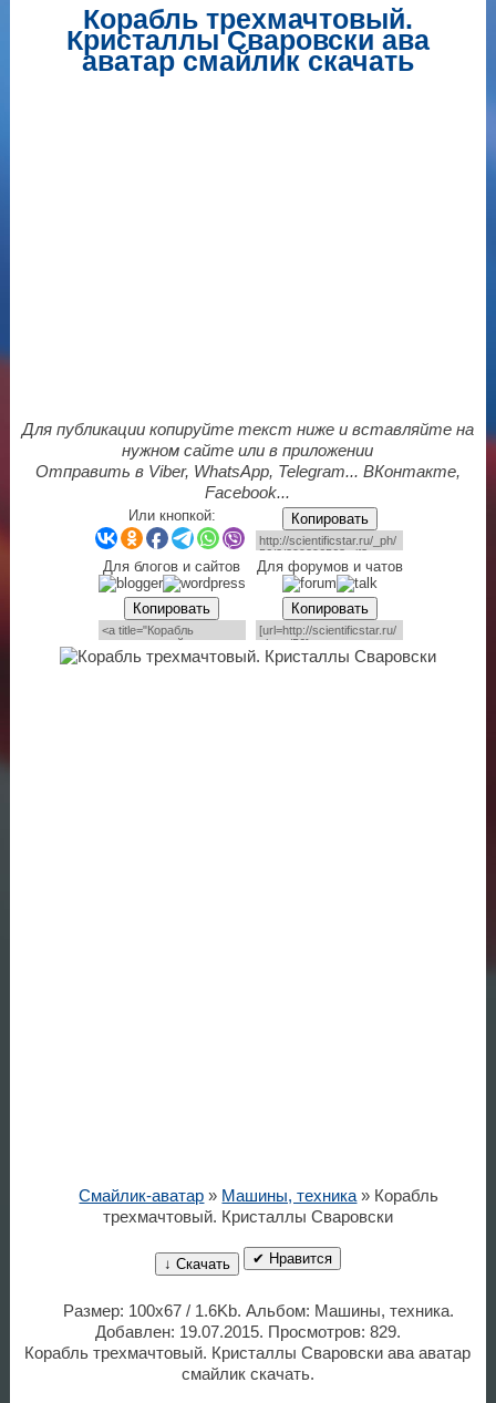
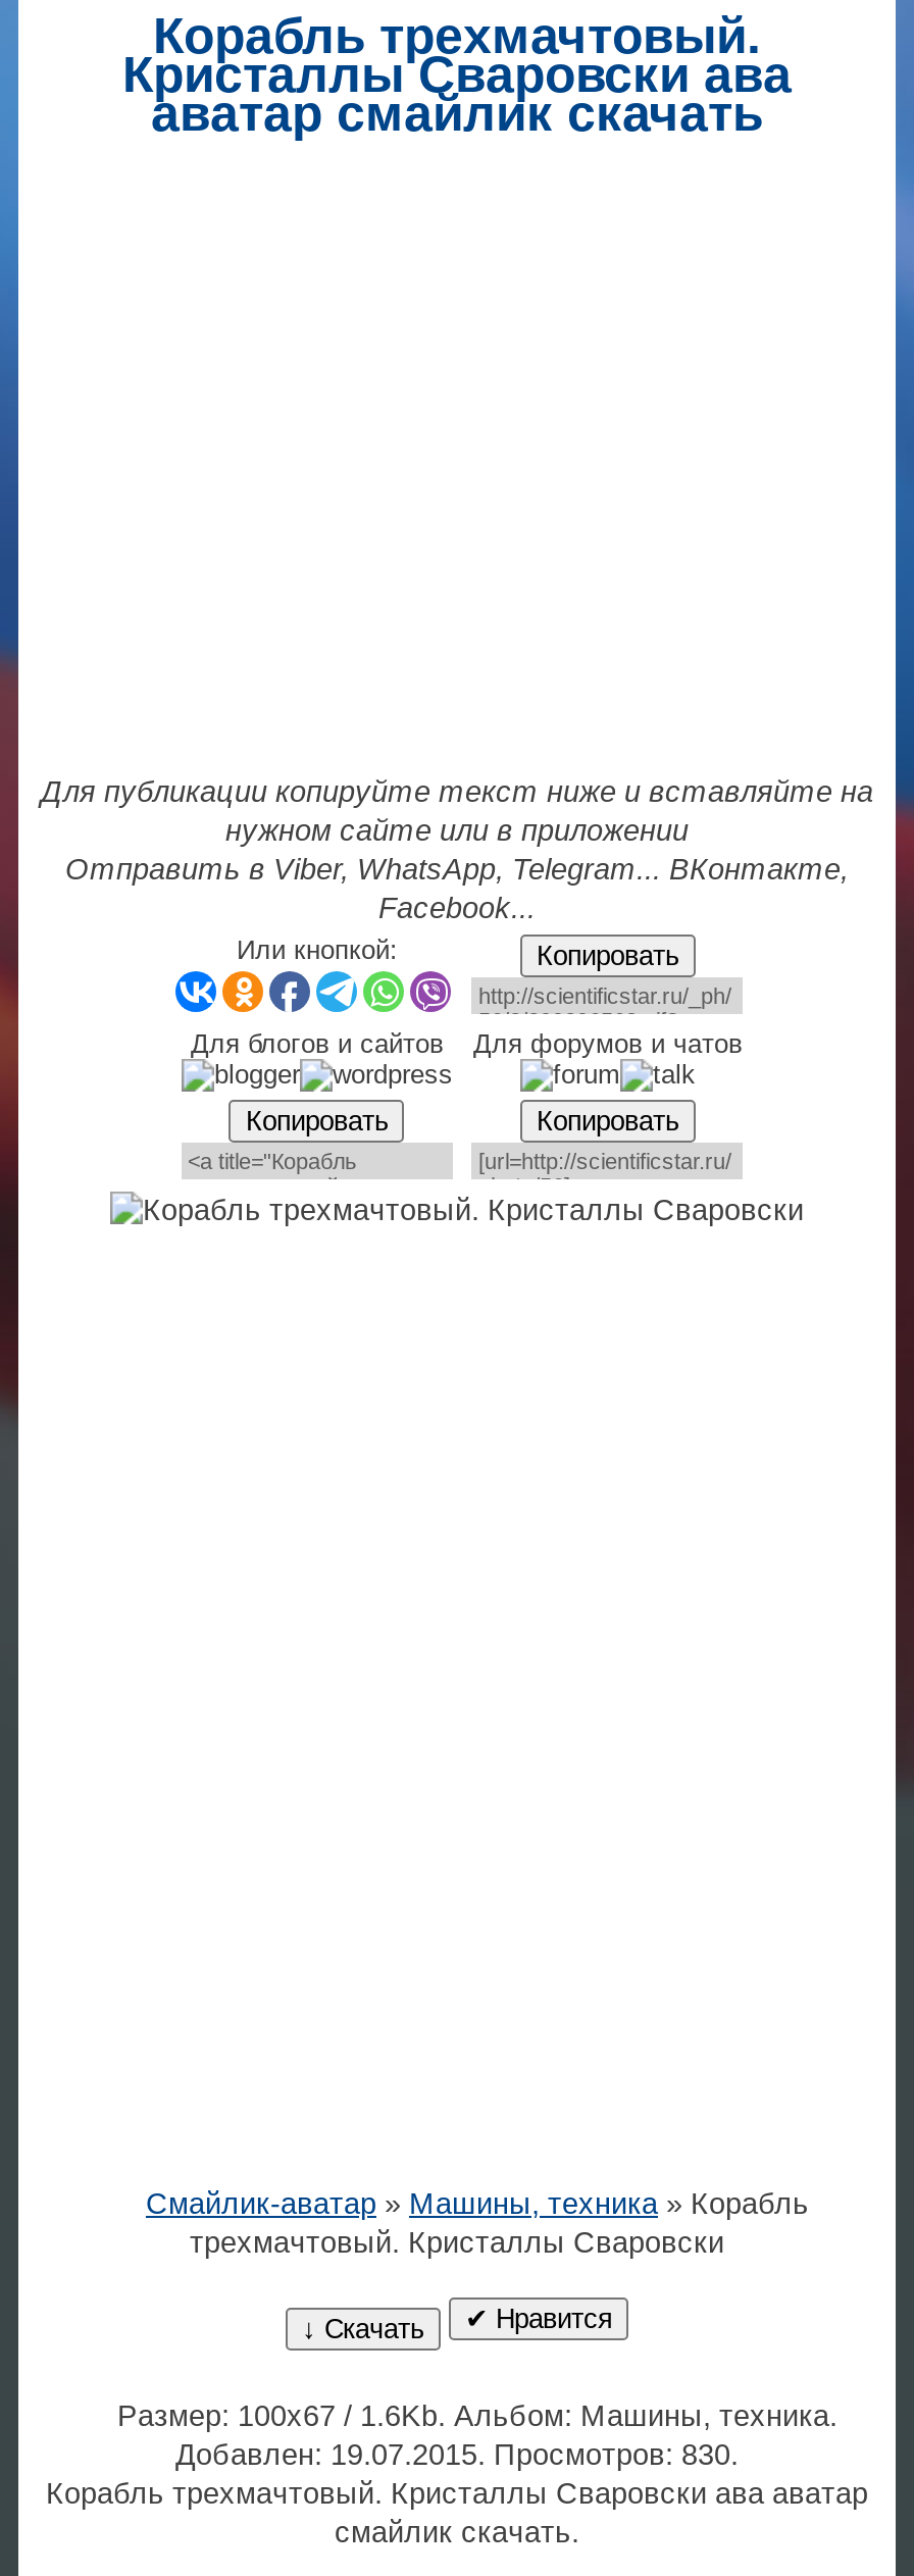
- Добавлен: 19.07.2015. Просмотров: 829.
+ Добавлен: 19.07.2015. Просмотров: 830.
